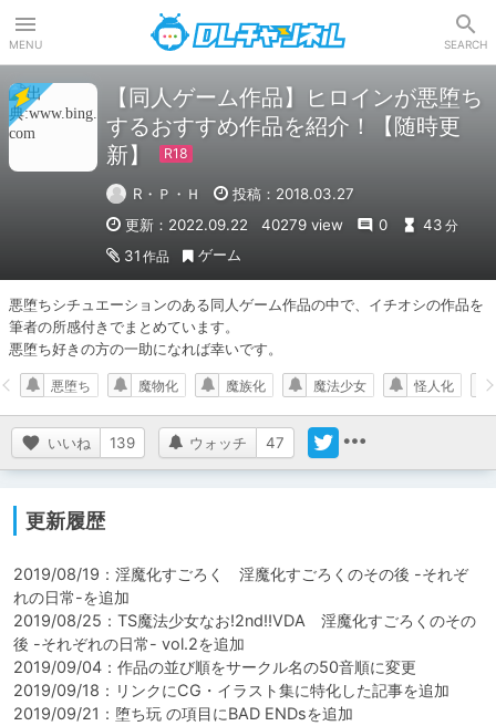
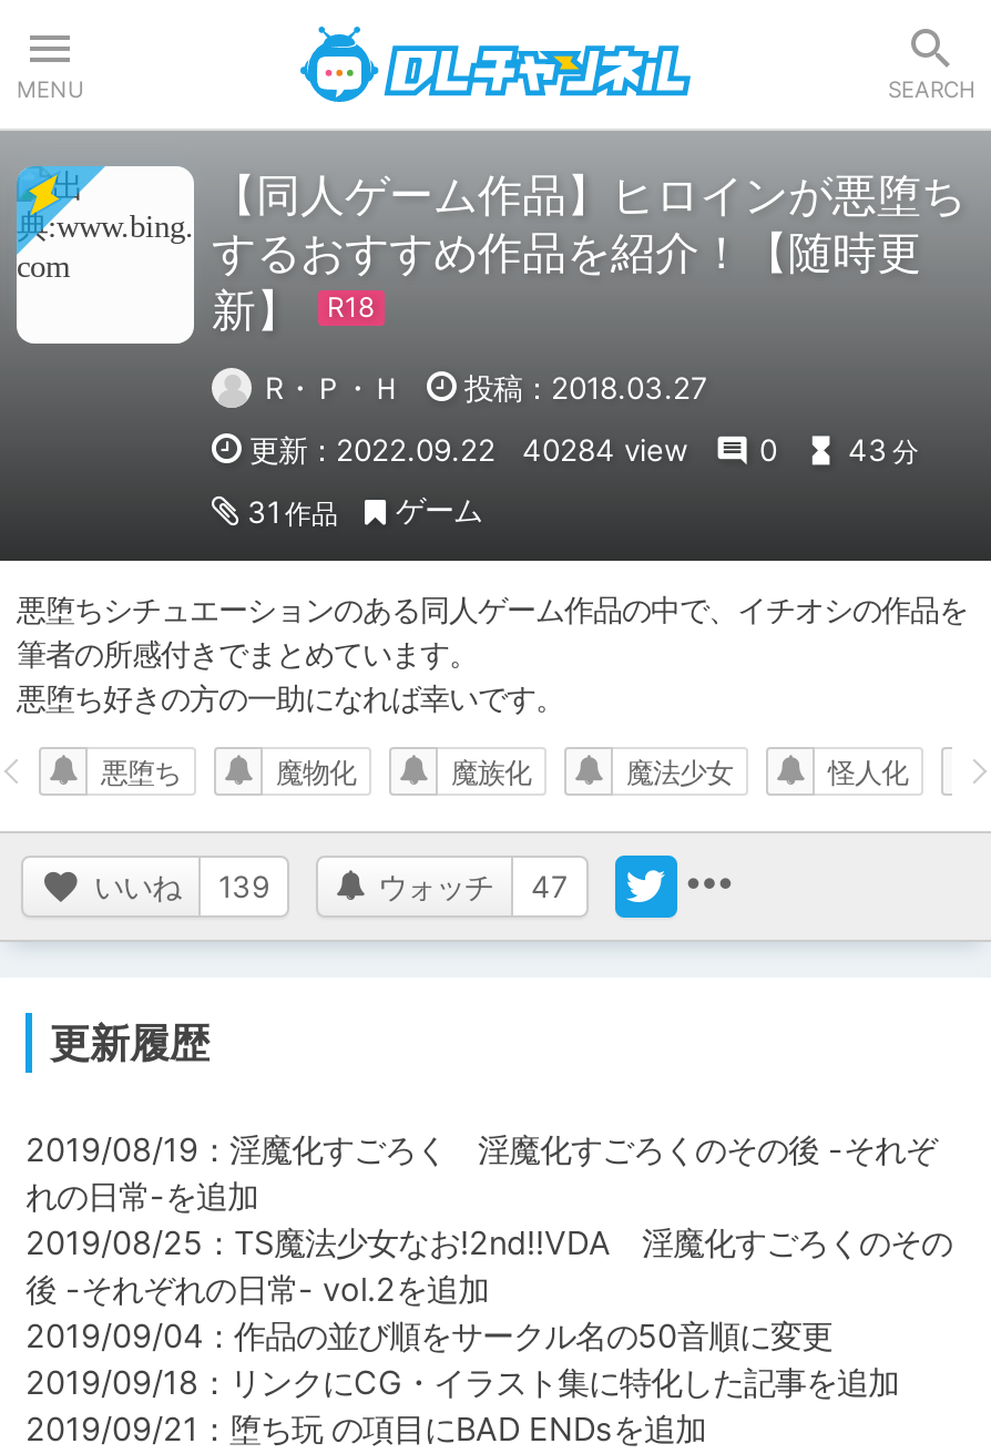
- 更新：2022.09.22 40279 view 0 43 分
+ 更新：2022.09.22 40284 view 0 43 分
